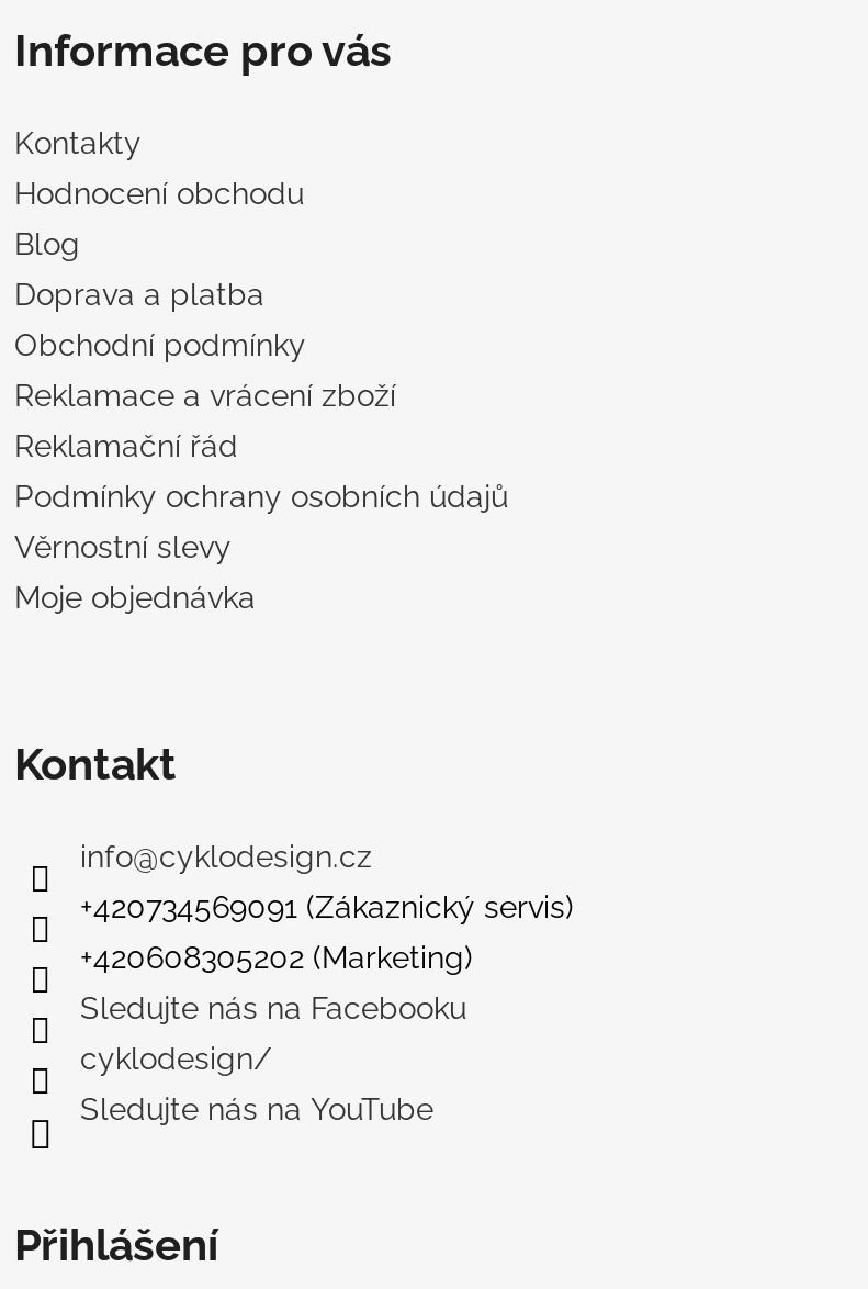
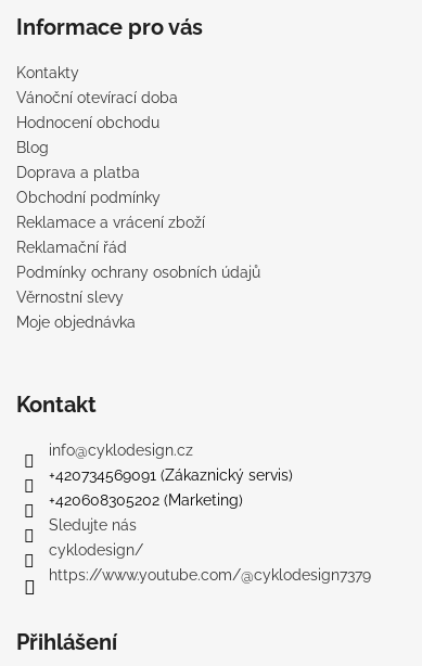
+ Vánoční otevírací doba

- Sledujte nás na Facebooku
+ Sledujte nás

- Sledujte nás na YouTube
+ https://www.youtube.com/@cyklodesign7379
